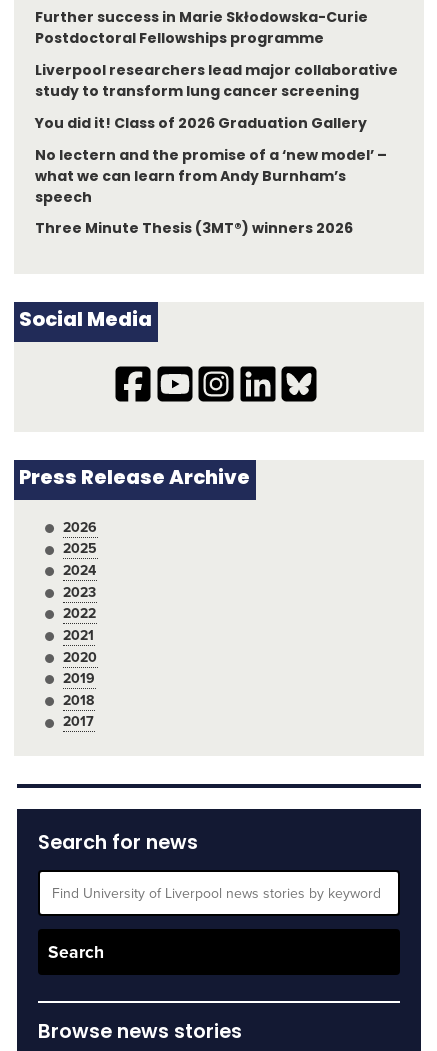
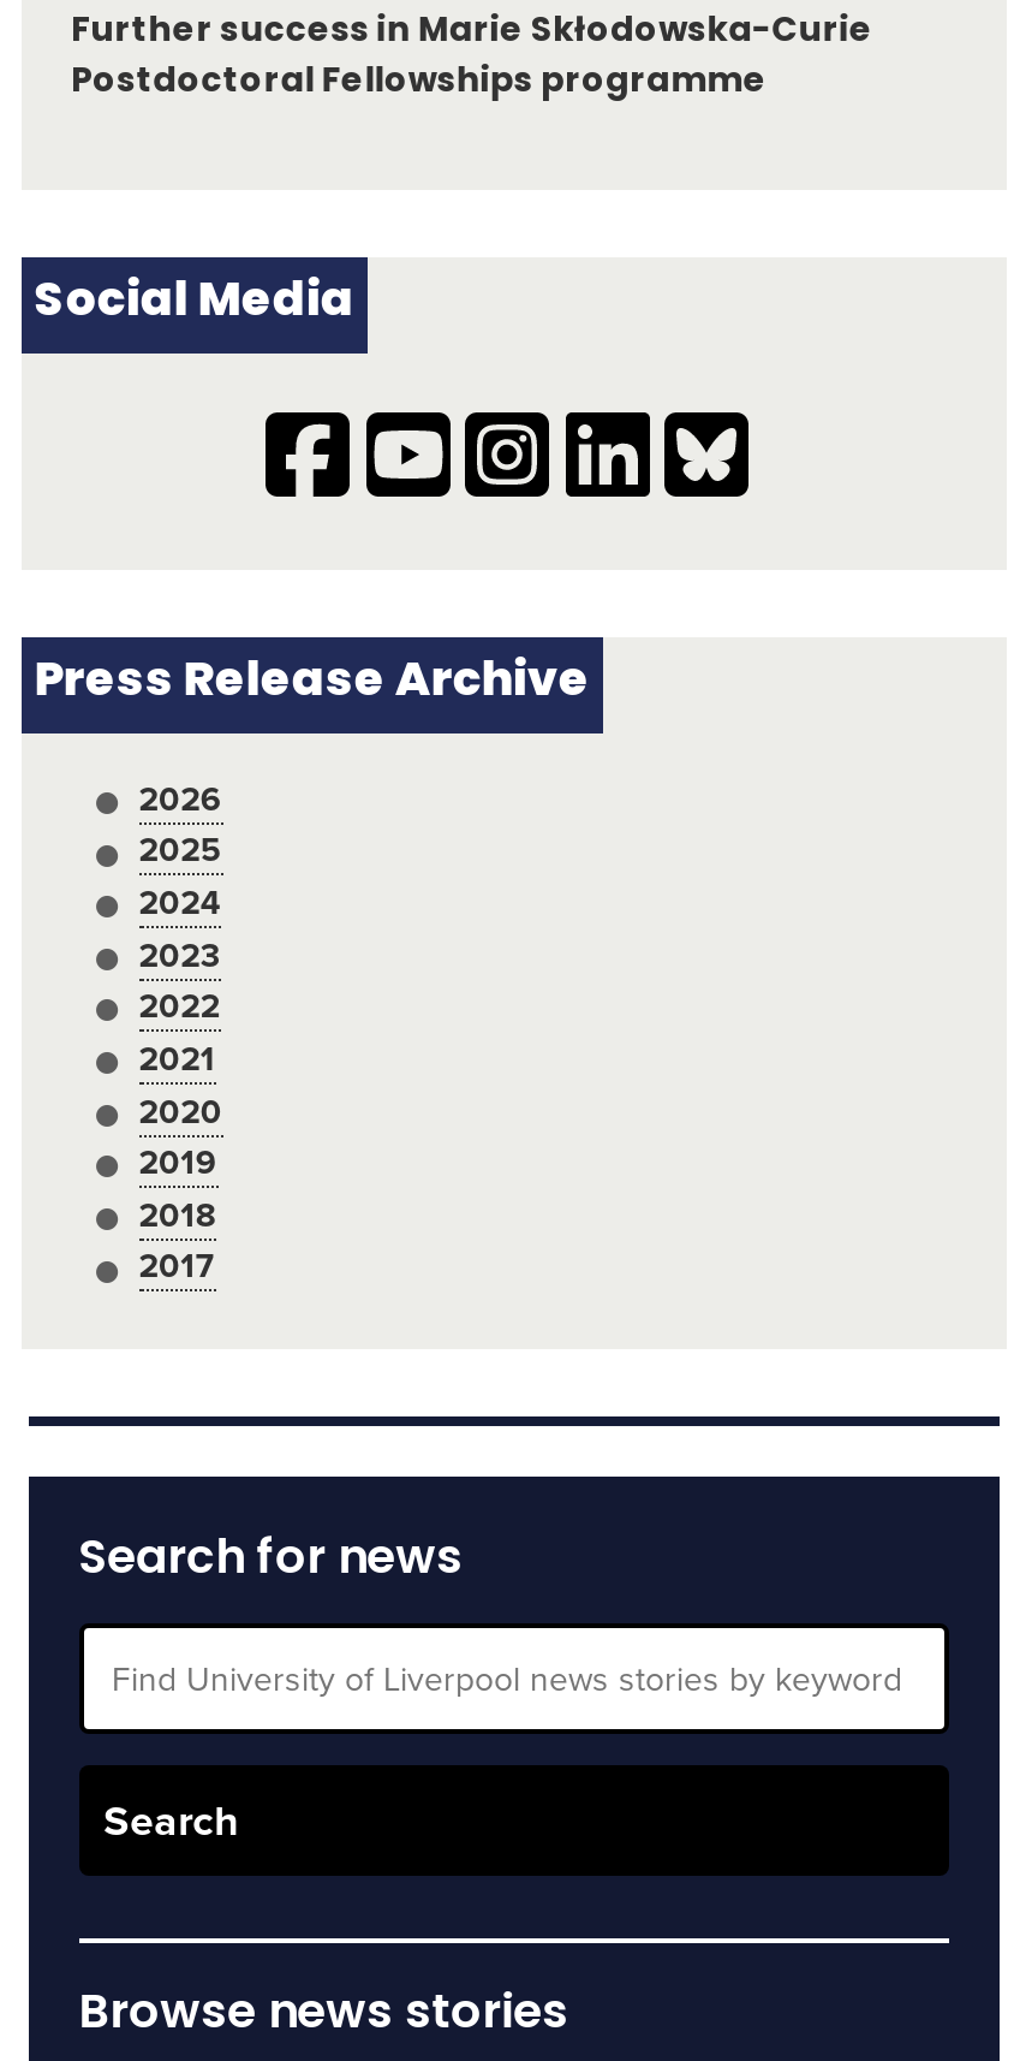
- Liverpool researchers lead major collaborative
- study to transform lung cancer screening
- You did it! Class of 2026 Graduation Gallery
- No lectern and the promise of a ‘new model’ –
- what we can learn from Andy Burnham’s
- speech
- Three Minute Thesis (3MT®) winners 2026
